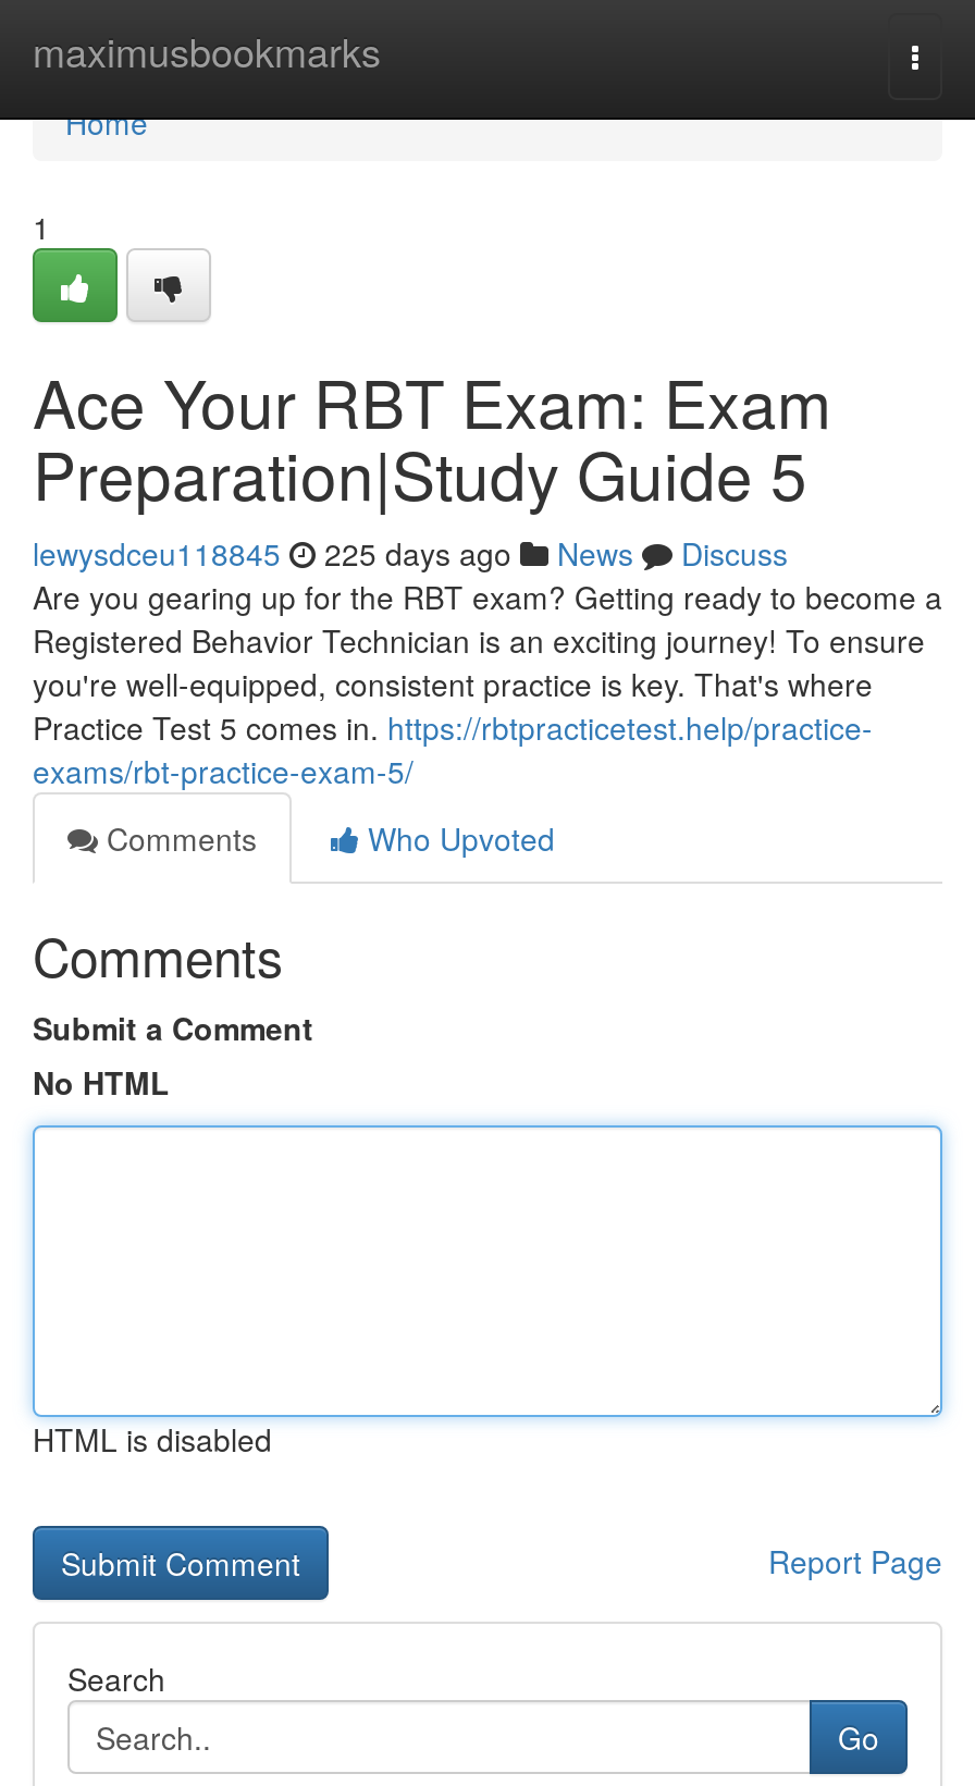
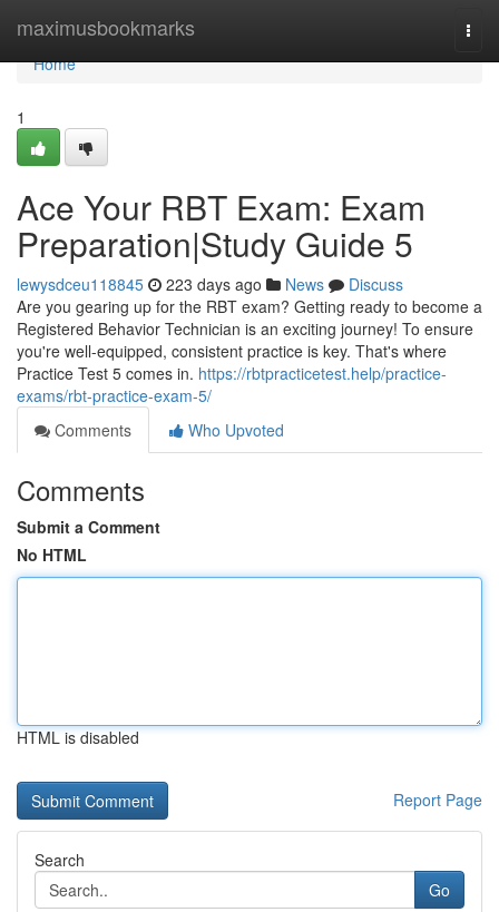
- lewysdceu118845 225 days ago News Discuss
+ lewysdceu118845 223 days ago News Discuss
